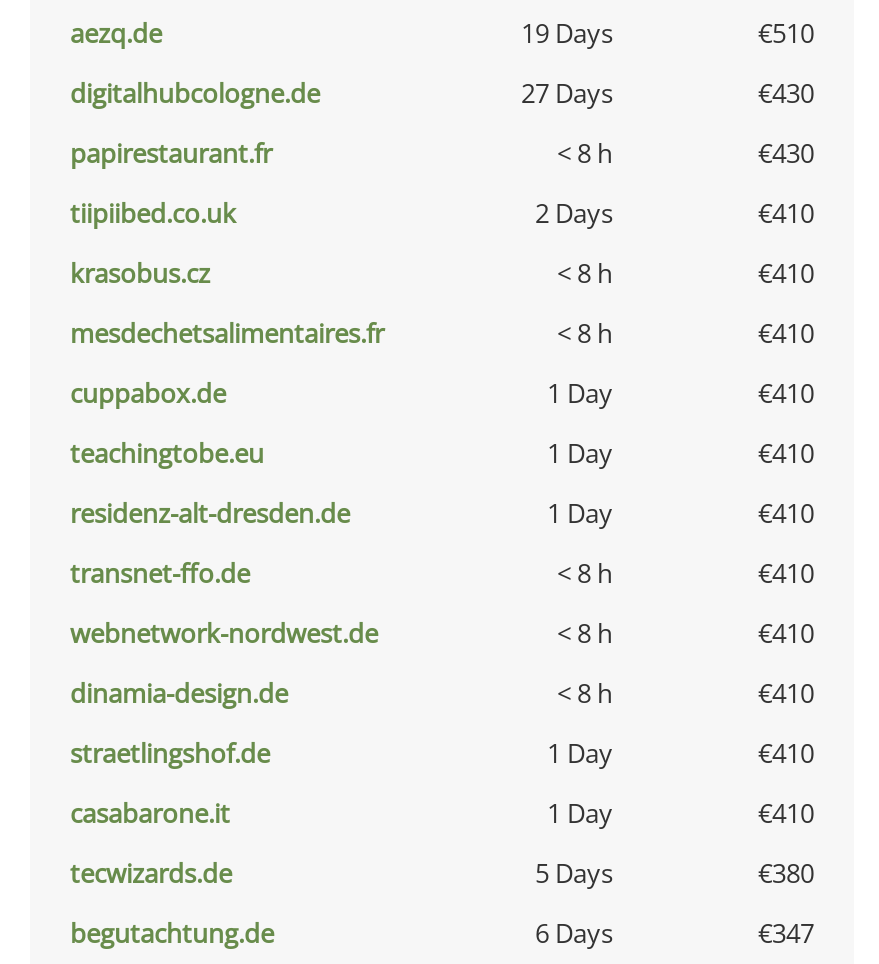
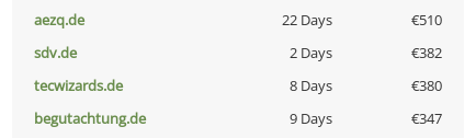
- 19 Days
+ 22 Days

- digitalhubcologne.de
- 27 Days
- €430
- papirestaurant.fr
- < 8 h
- €430
- tiipiibed.co.uk
+ sdv.de

- €410
- krasobus.cz
- < 8 h
- €410
- mesdechetsalimentaires.fr
- < 8 h
- €410
- cuppabox.de
- 1 Day
- €410
- teachingtobe.eu
- 1 Day
- €410
- residenz-alt-dresden.de
- 1 Day
- €410
- transnet-ffo.de
- < 8 h
- €410
- webnetwork-nordwest.de
- < 8 h
- €410
- dinamia-design.de
- < 8 h
- €410
- straetlingshof.de
- 1 Day
- €410
- casabarone.it
- 1 Day
- €410
+ €382

- 5 Days
+ 8 Days

- 6 Days
+ 9 Days
